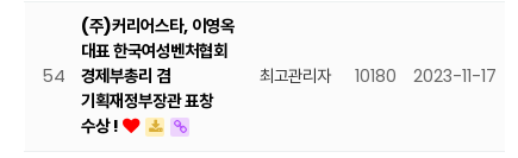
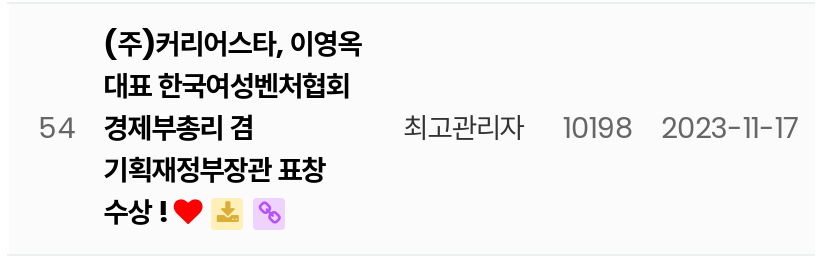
- 최고관리자 10180 2023-11-17
+ 최고관리자 10198 2023-11-17
